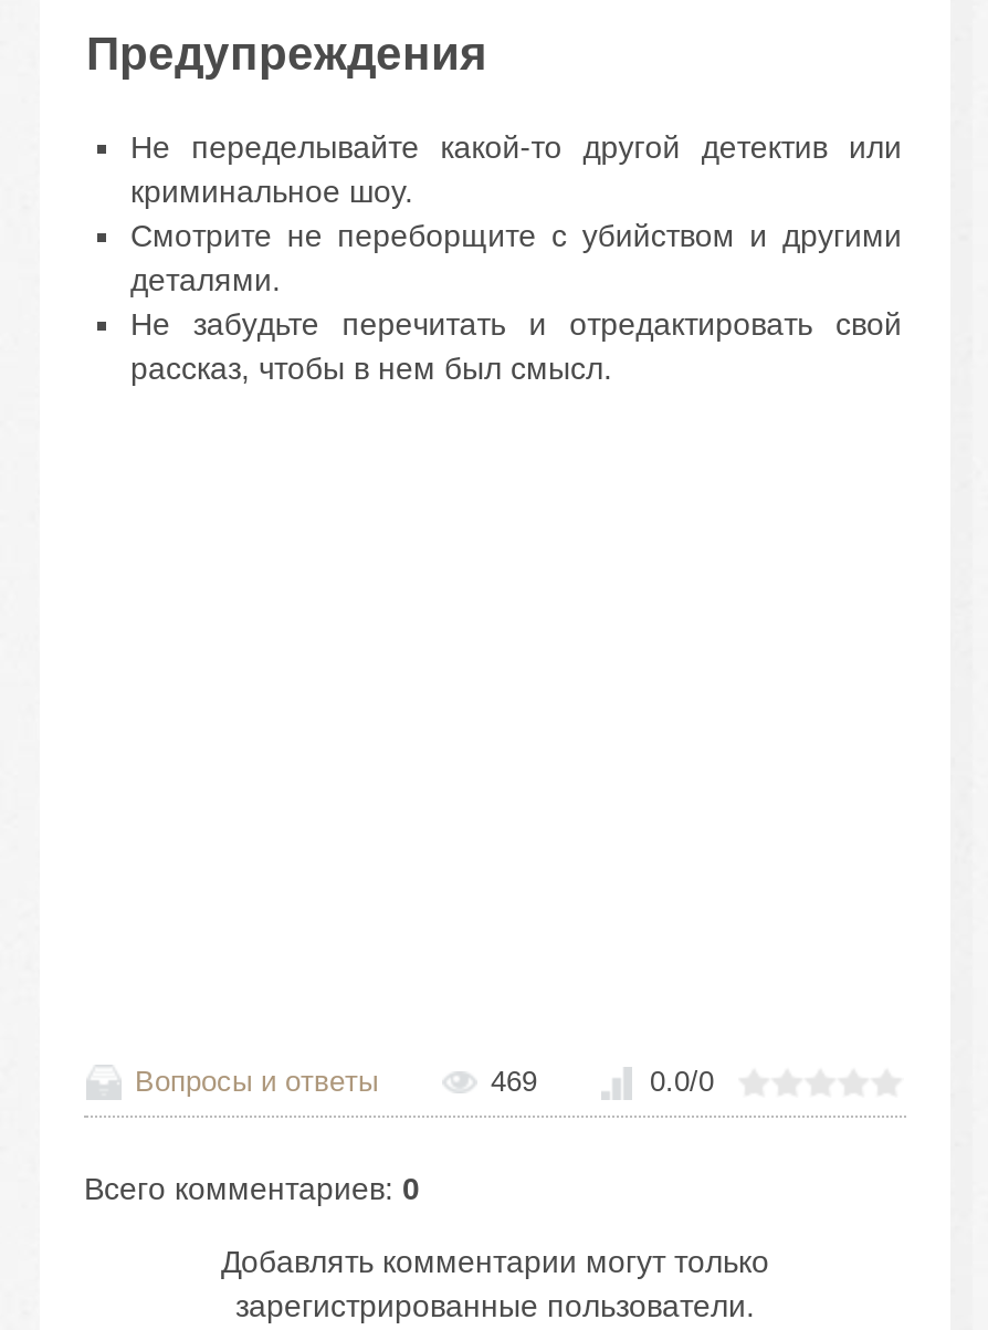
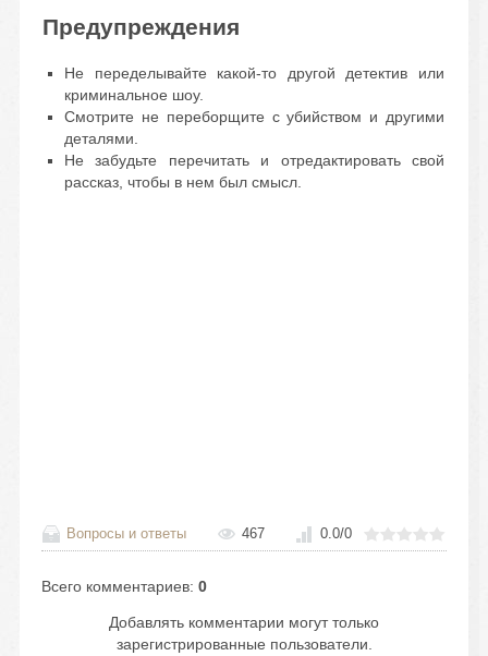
- 469
+ 467
